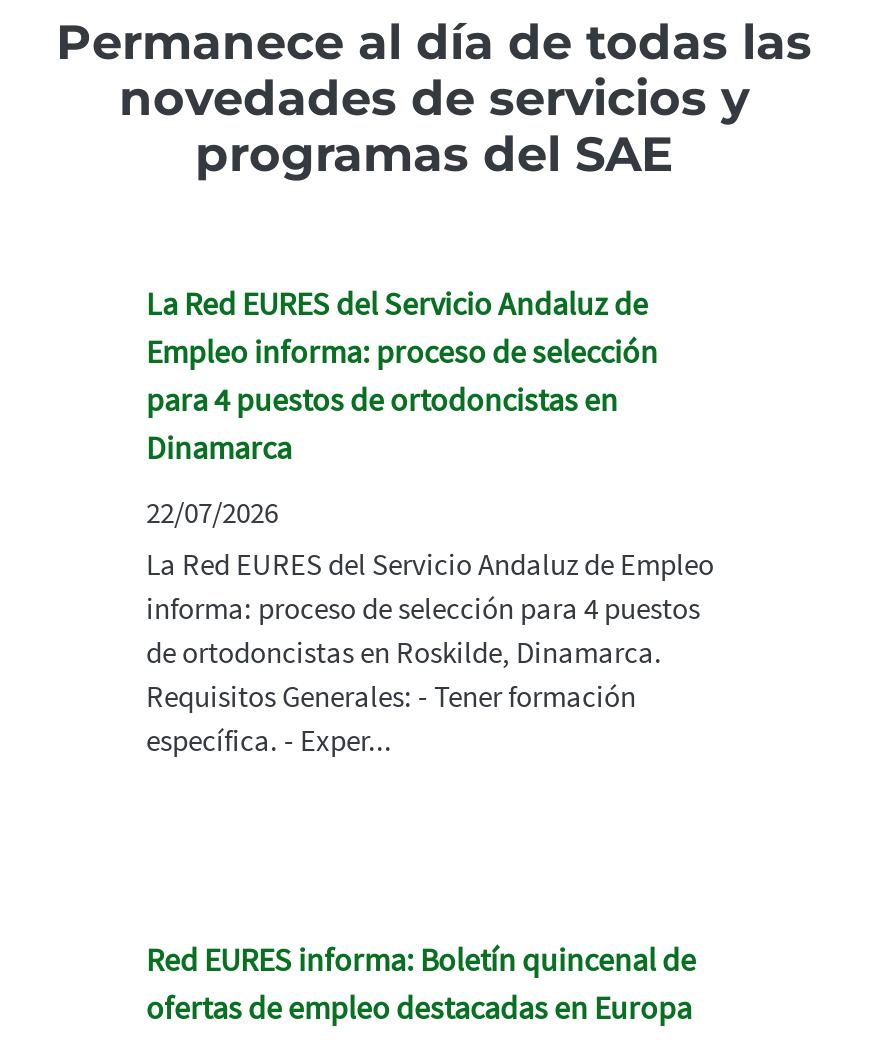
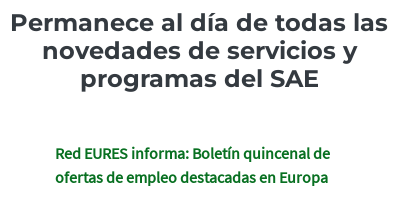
- La Red EURES del Servicio Andaluz de
- Empleo informa: proceso de selección
- para 4 puestos de ortodoncistas en
- Dinamarca
- 22/07/2026
- La Red EURES del Servicio Andaluz de Empleo
- informa: proceso de selección para 4 puestos
- de ortodoncistas en Roskilde, Dinamarca.
- Requisitos Generales: - Tener formación
- específica. - Exper...
